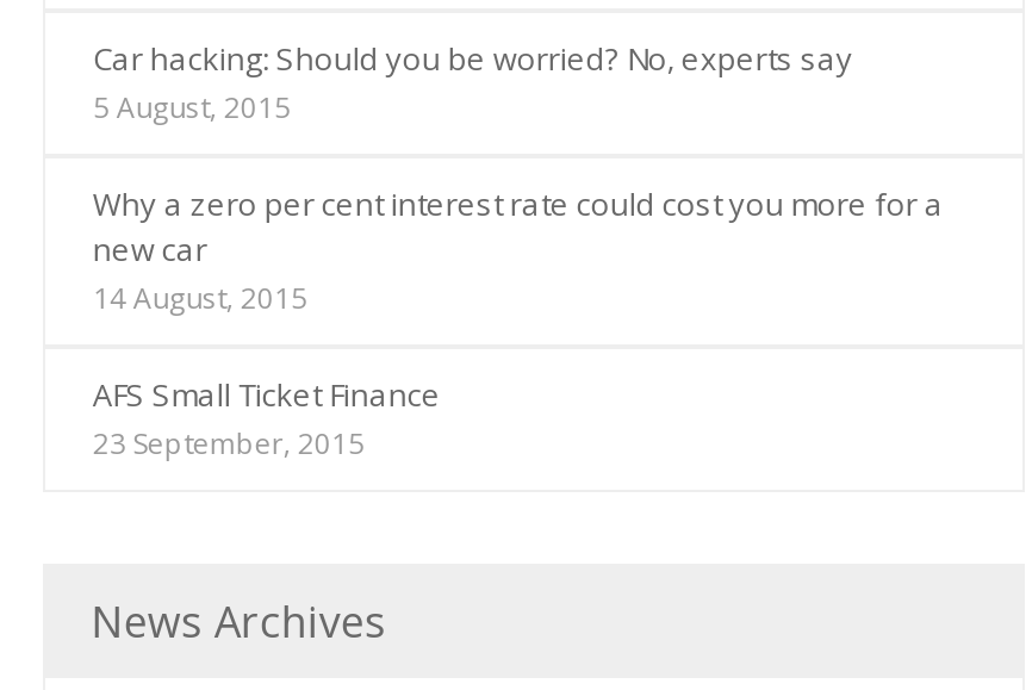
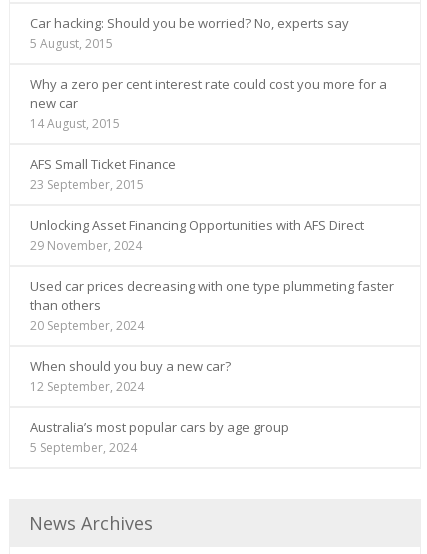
+ Unlocking Asset Financing Opportunities with AFS Direct
+ 29 November, 2024
+ Used car prices decreasing with one type plummeting faster
+ than others
+ 20 September, 2024
+ When should you buy a new car?
+ 12 September, 2024
+ Australia’s most popular cars by age group
+ 5 September, 2024
